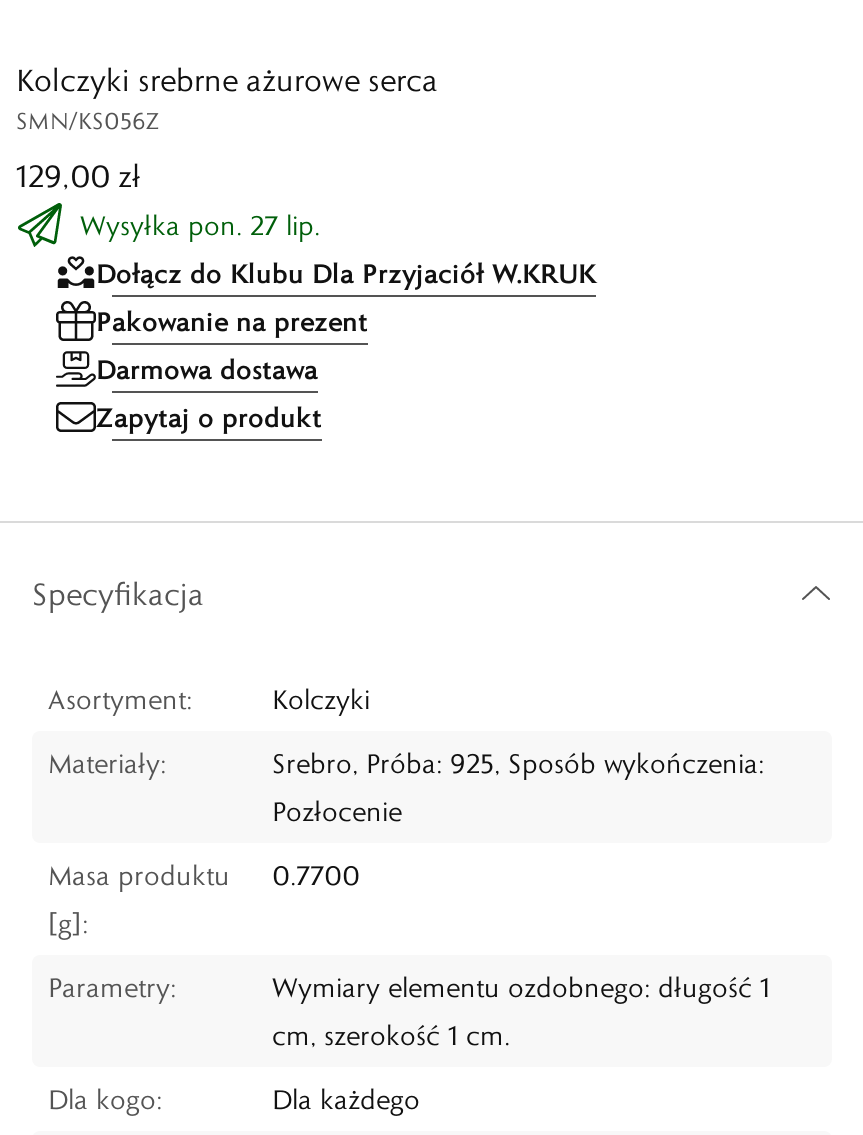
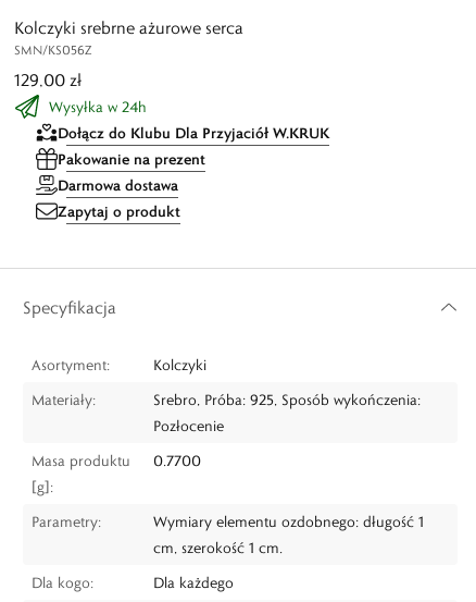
- Wysyłka pon. 27 lip.
+ Wysyłka w 24h
